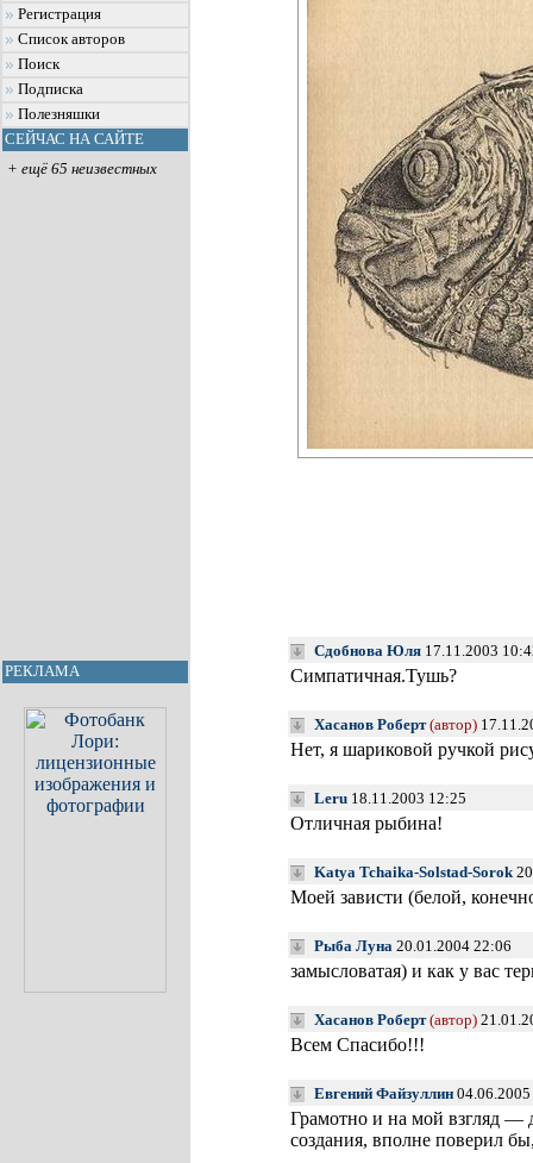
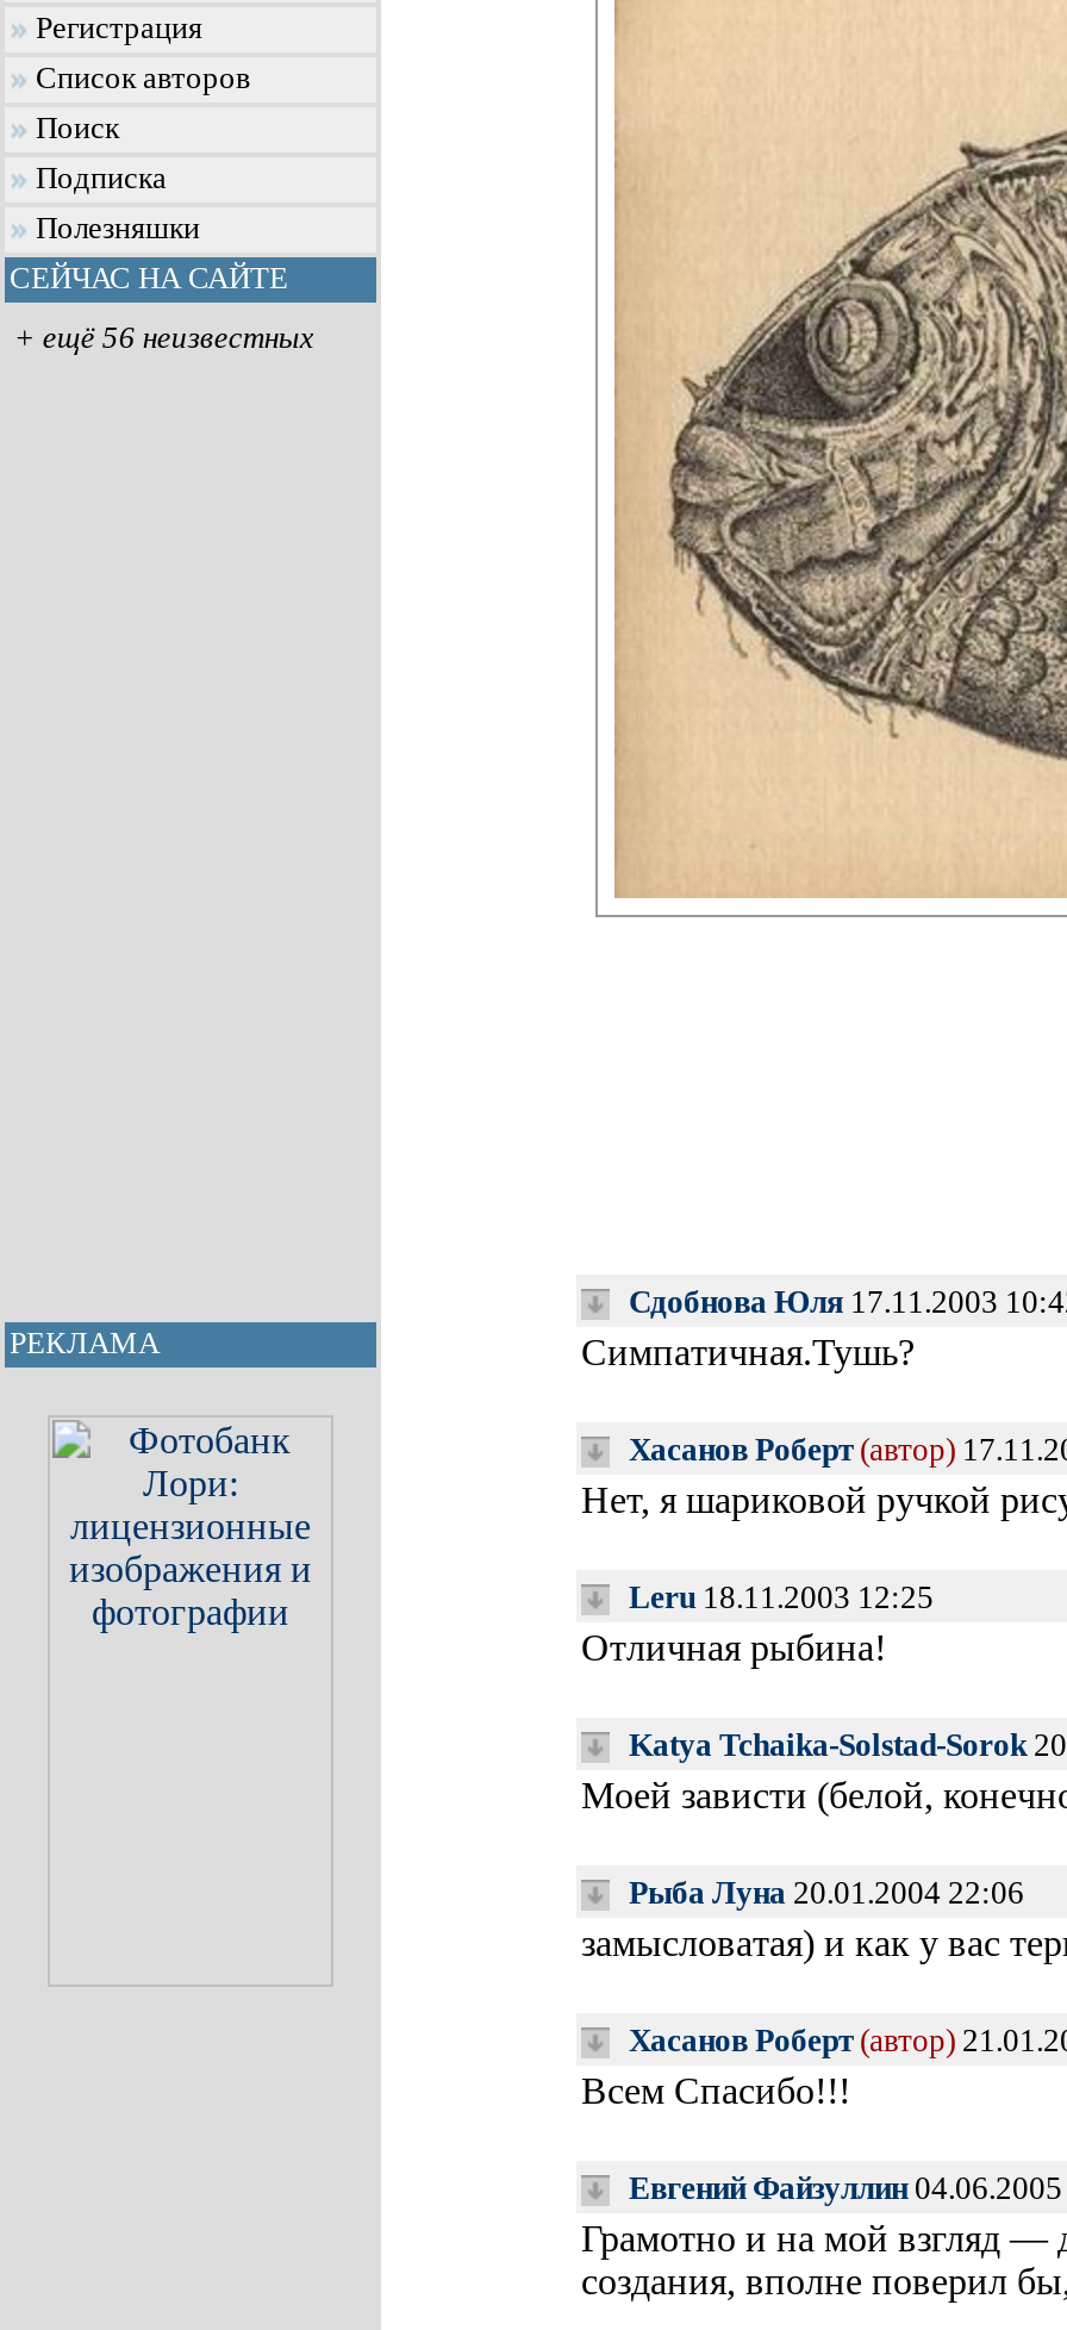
- + ещё 65 неизвестных
+ + ещё 56 неизвестных
